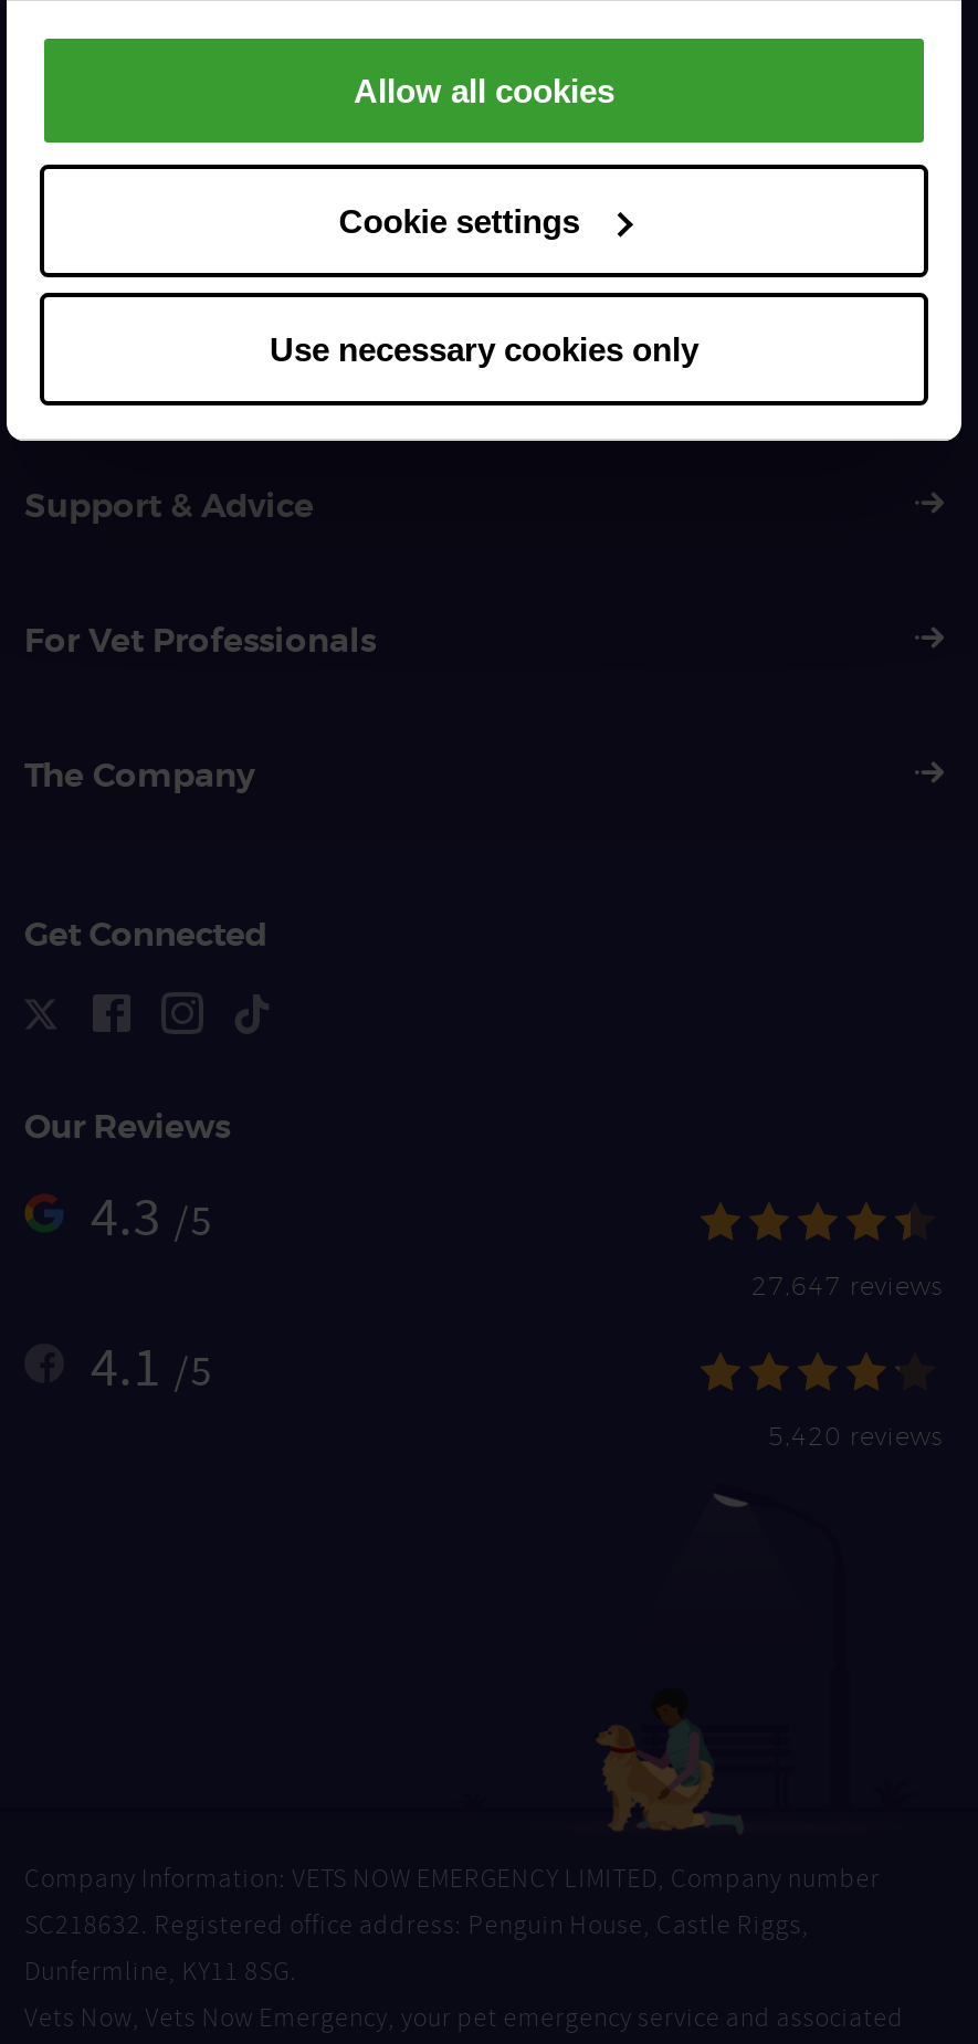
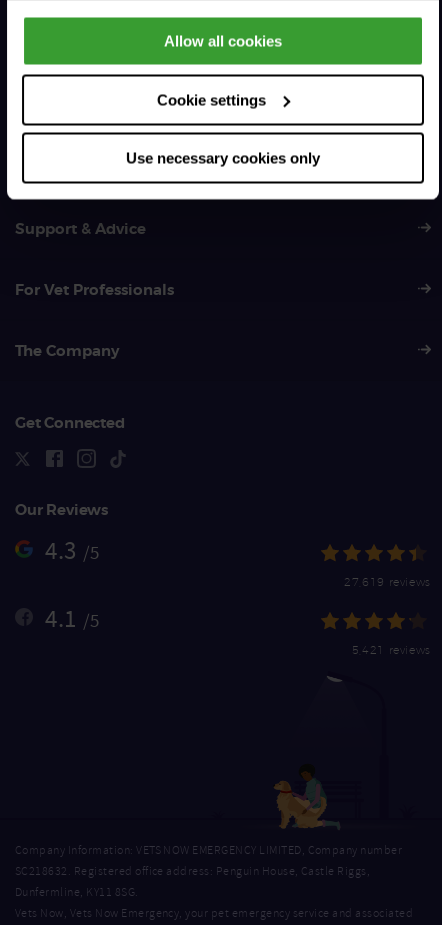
- 27,647 reviews
+ 27,619 reviews

- 5,420 reviews
+ 5,421 reviews
